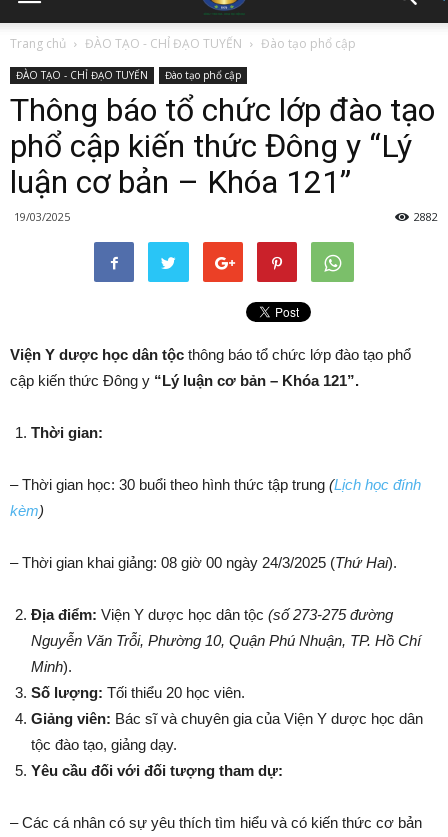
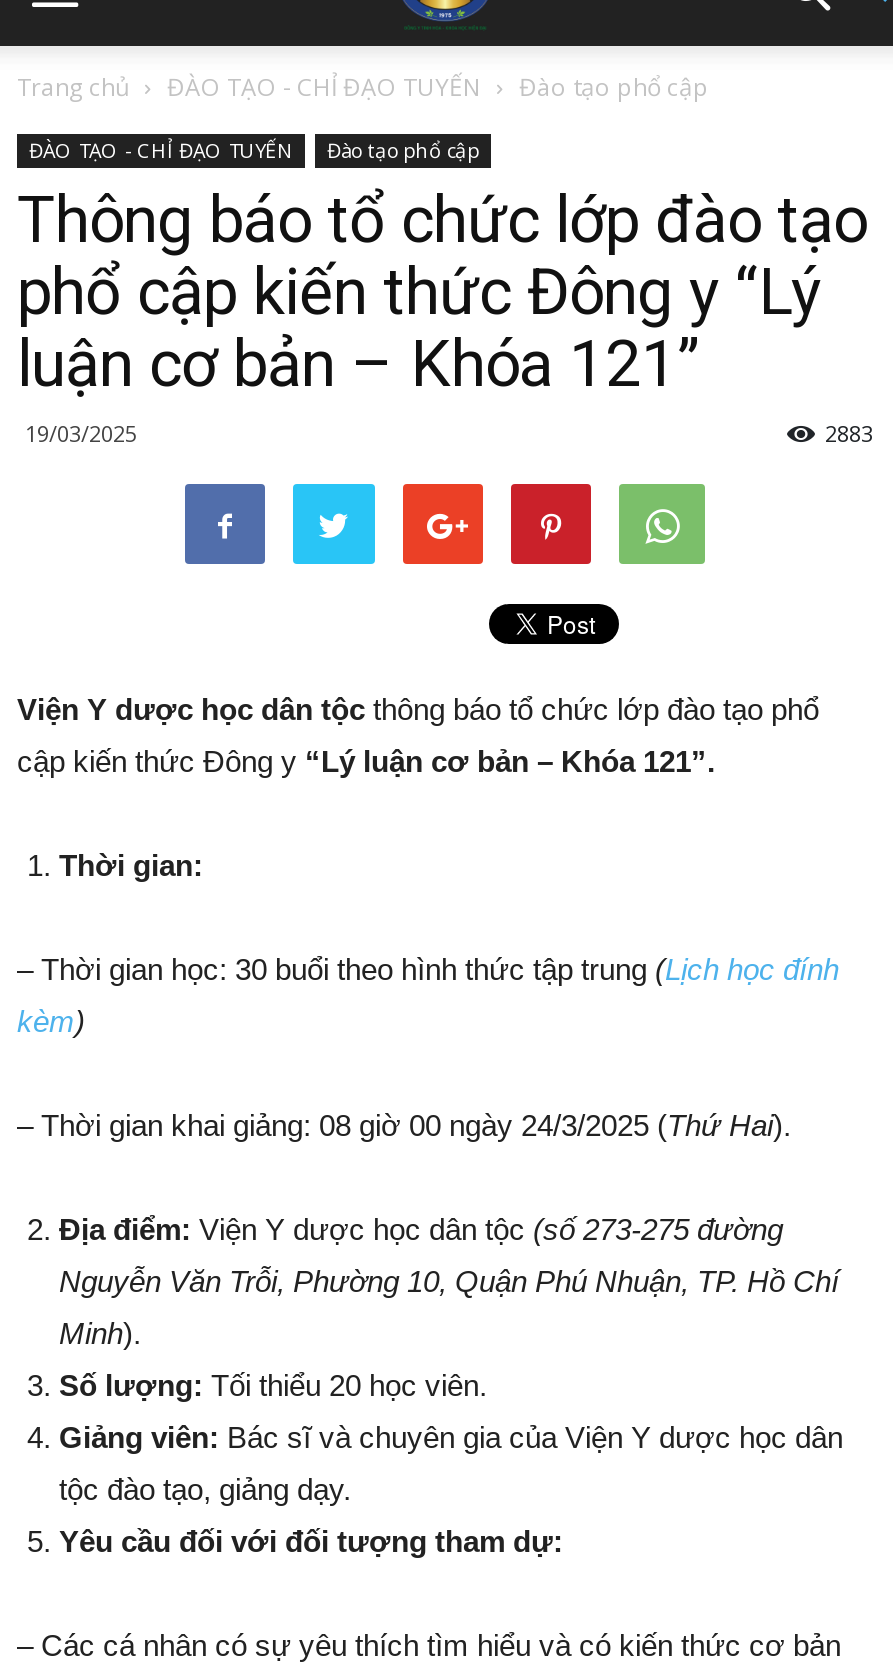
- 2882
+ 2883
